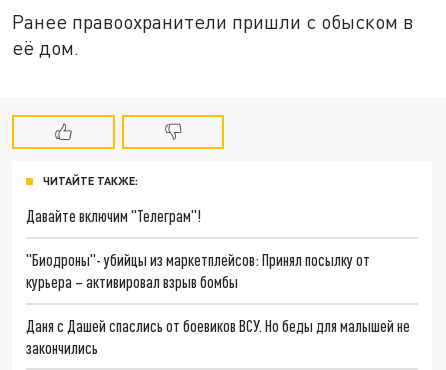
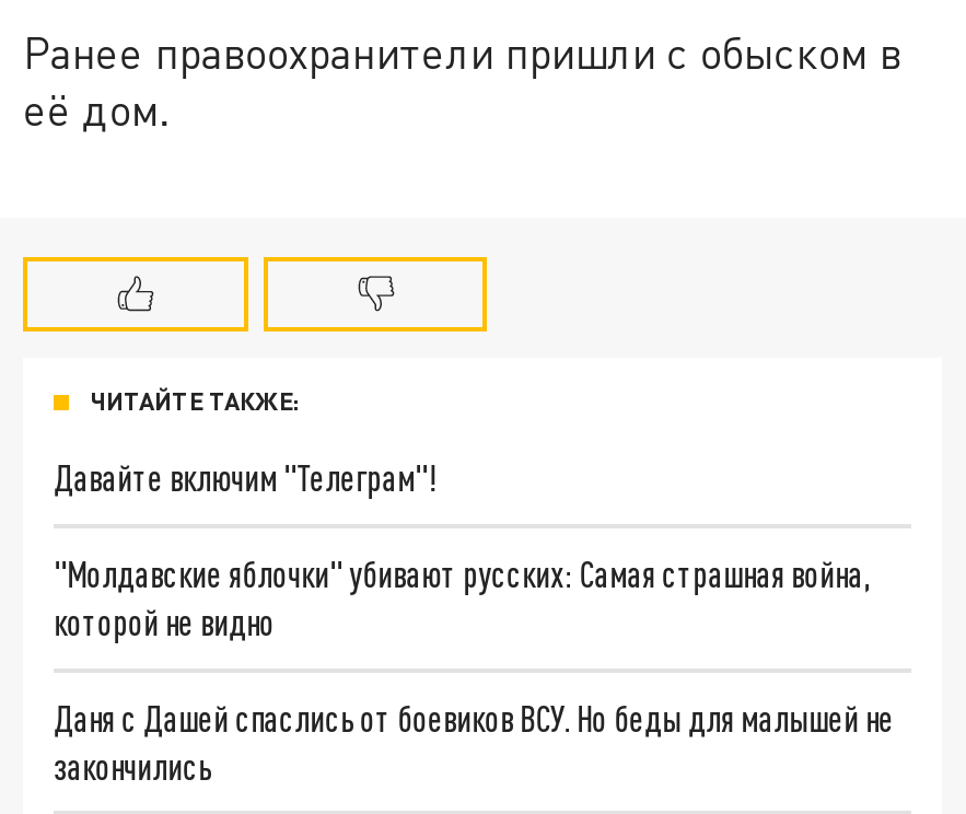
- "Биодроны"- убийцы из маркетплейсов: Принял посылку от
- курьера – активировал взрыв бомбы
+ "Молдавские яблочки" убивают русских: Самая страшная война,
+ которой не видно
